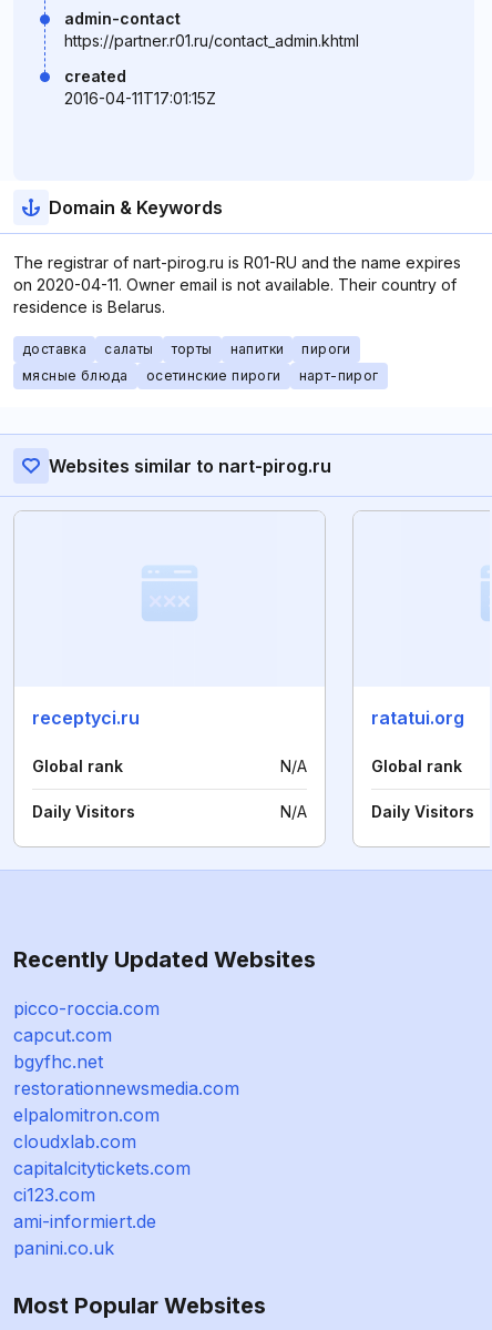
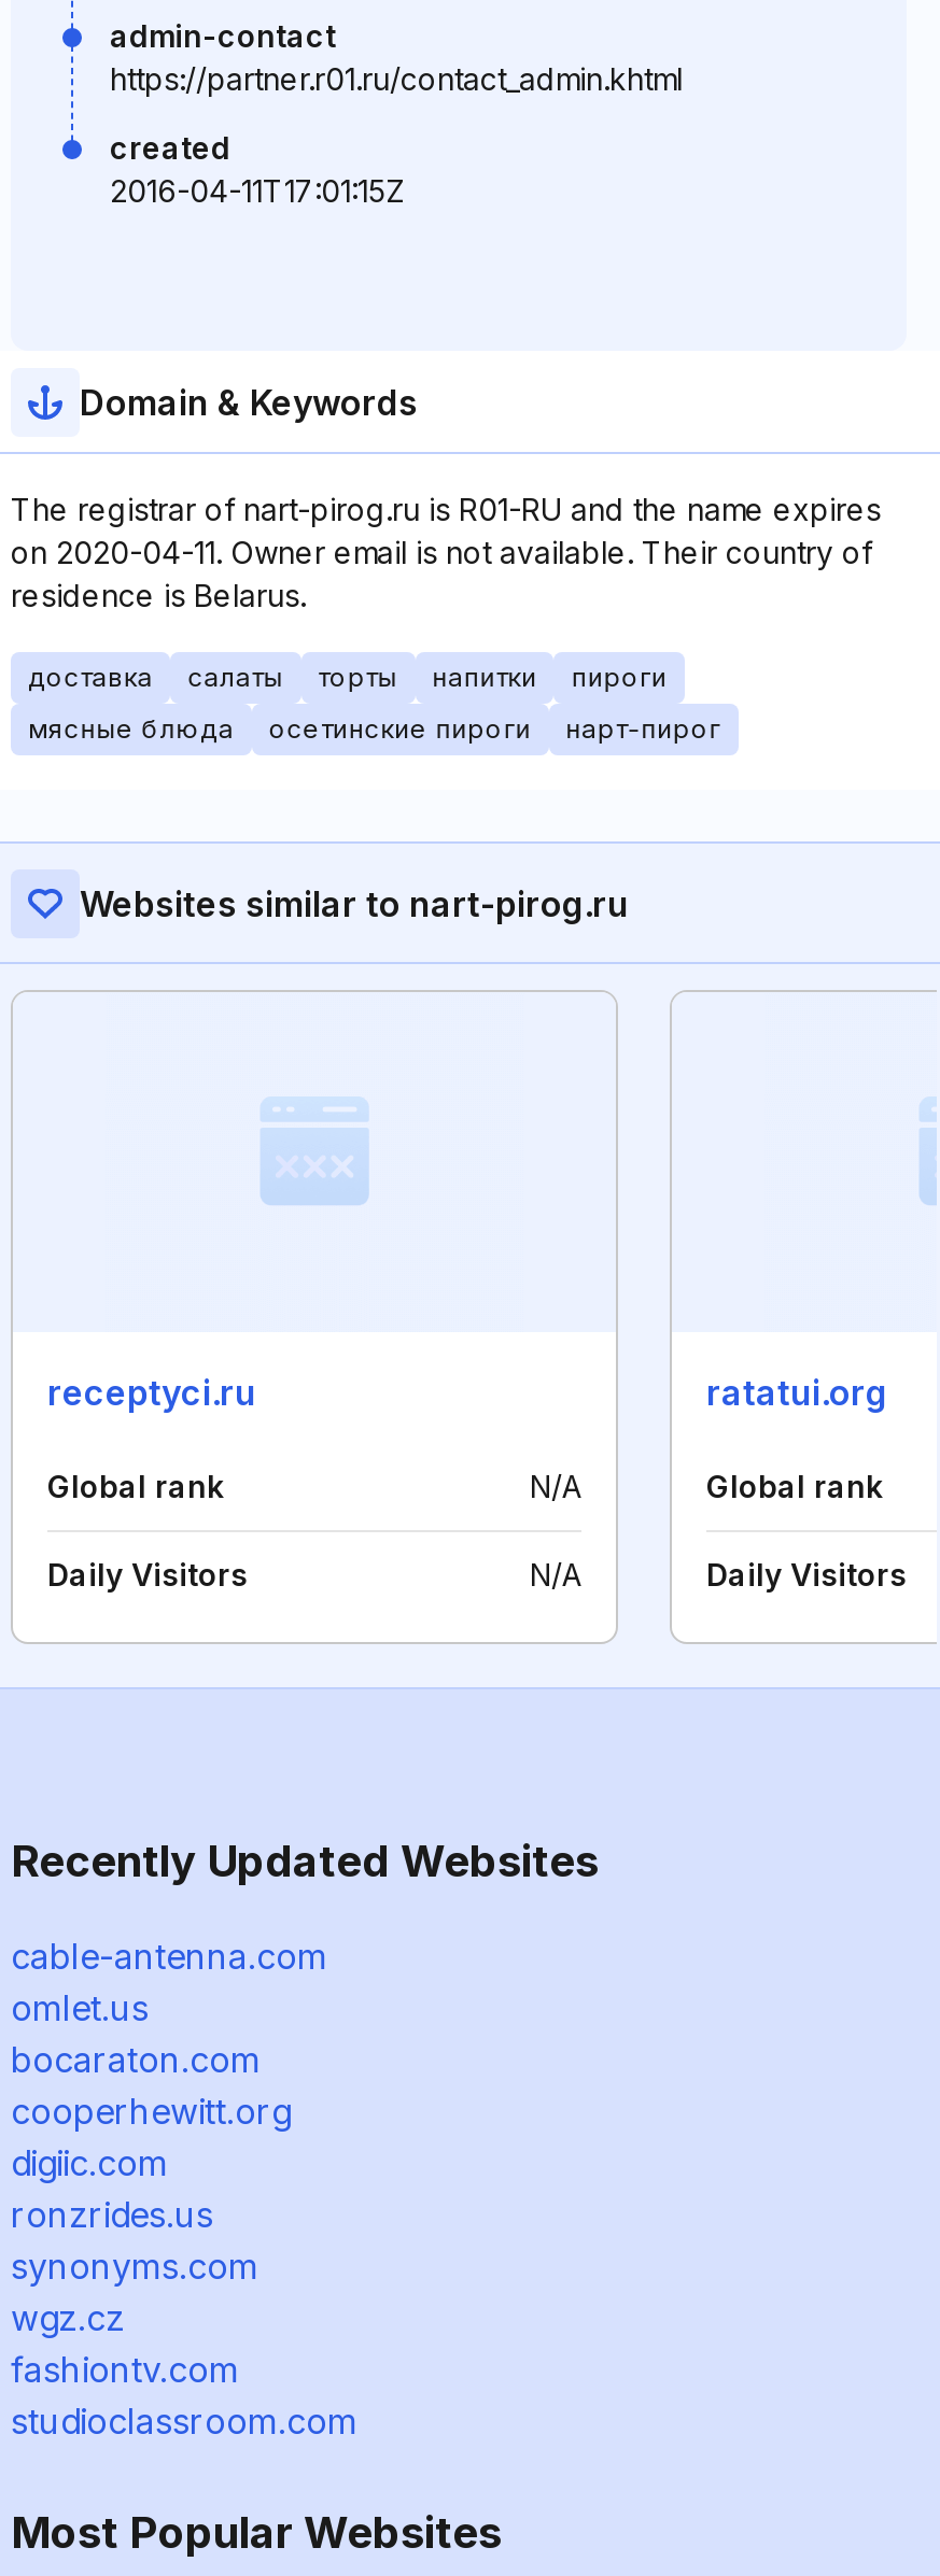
- picco-roccia.com
- capcut.com
- bgyfhc.net
- restorationnewsmedia.com
- elpalomitron.com
- cloudxlab.com
- capitalcitytickets.com
- ci123.com
- ami-informiert.de
- panini.co.uk
+ cable-antenna.com
+ omlet.us
+ bocaraton.com
+ cooperhewitt.org
+ digiic.com
+ ronzrides.us
+ synonyms.com
+ wgz.cz
+ fashiontv.com
+ studioclassroom.com
